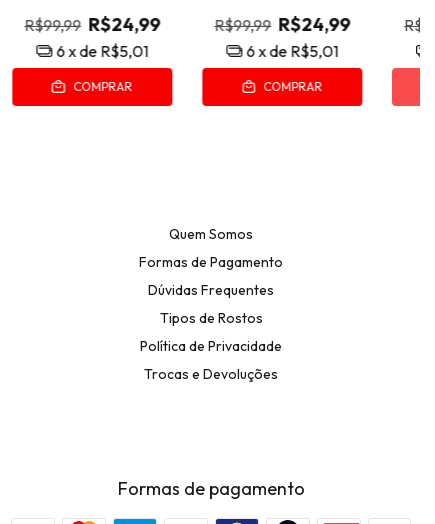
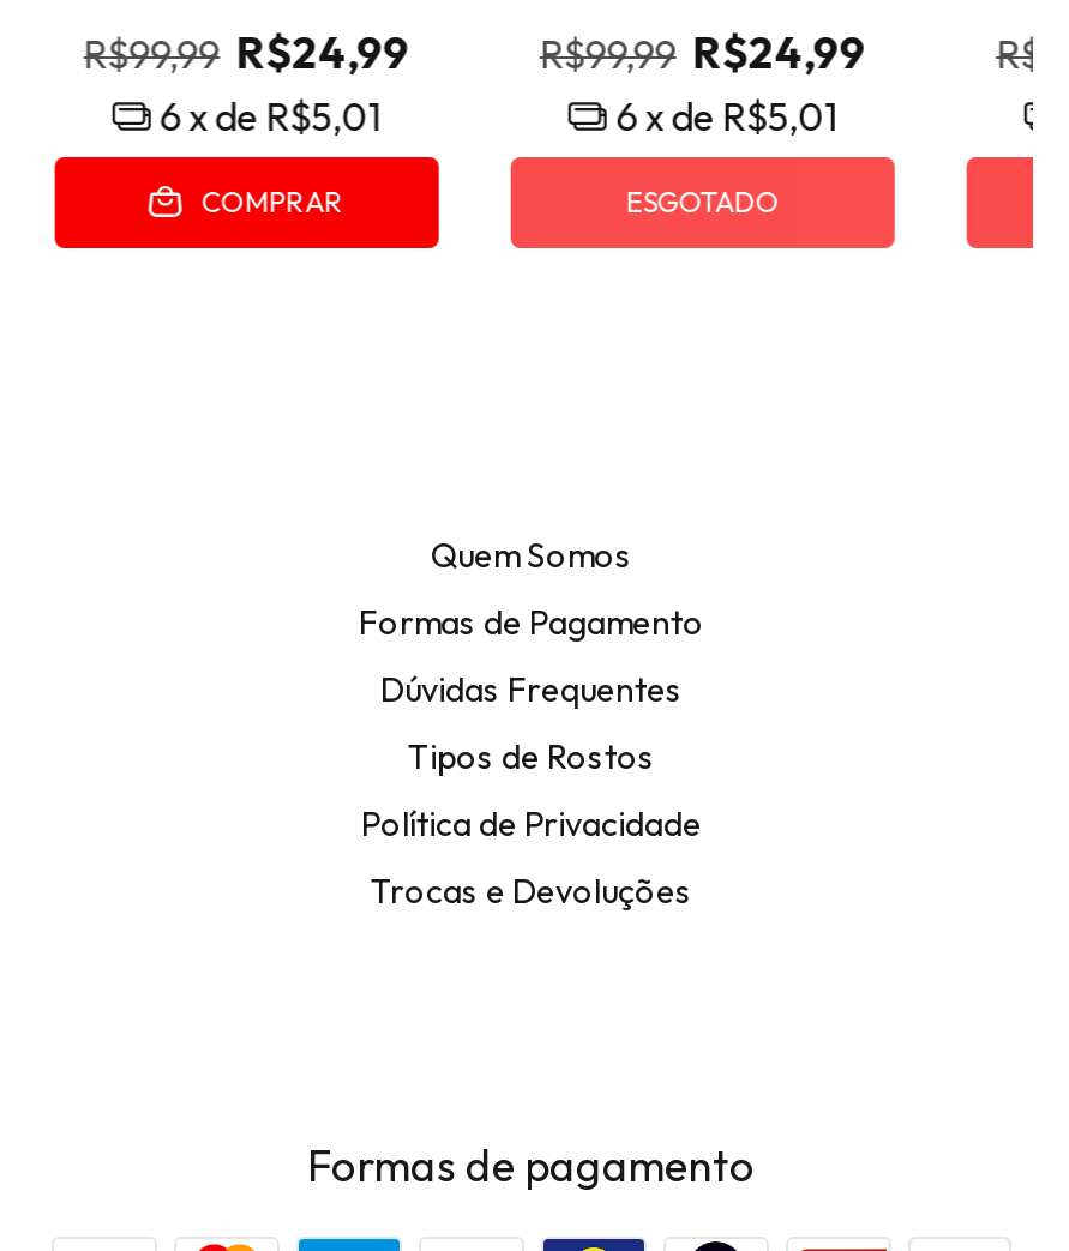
- COMPRAR
+ ESGOTADO
